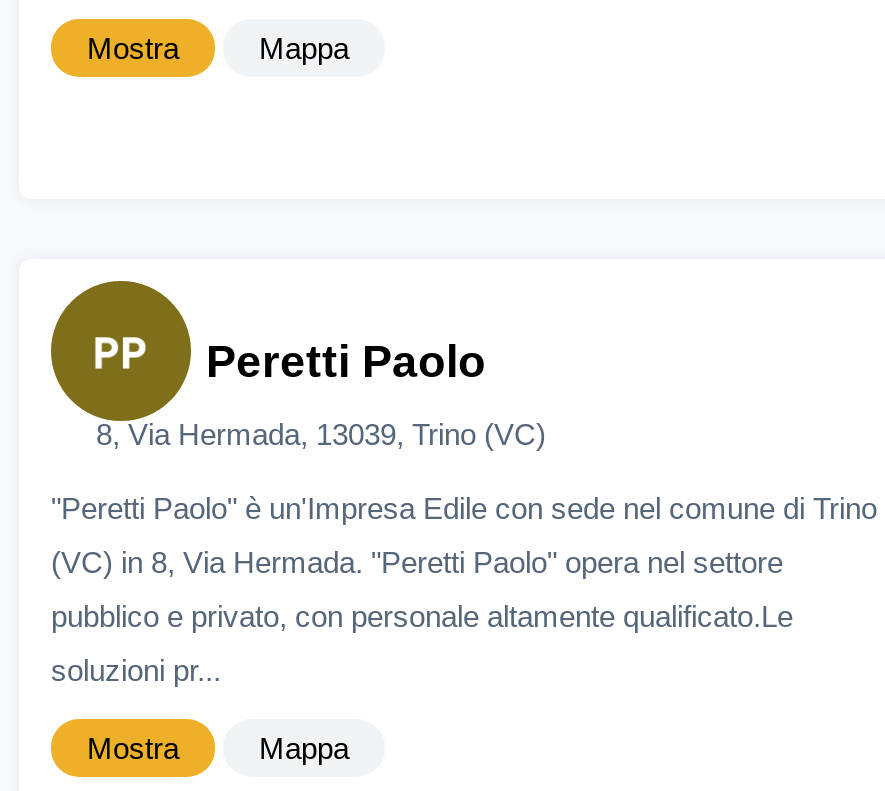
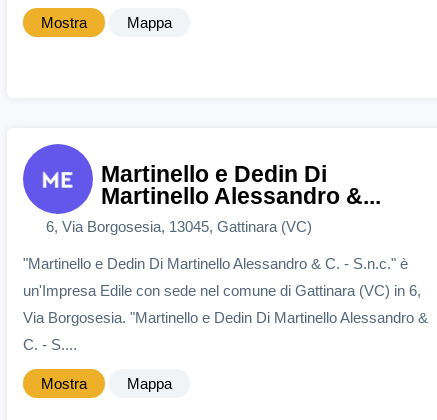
- [image]
- Peretti Paolo
- 8, Via Hermada, 13039, Trino (VC)
- "Peretti Paolo" è un'Impresa Edile con sede nel comune di Trino
- (VC) in 8, Via Hermada. "Peretti Paolo" opera nel settore
- pubblico e privato, con personale altamente qualificato.Le
- soluzioni pr...
+ [image]
+ Martinello e Dedin Di
+ Martinello Alessandro &...
+ 6, Via Borgosesia, 13045, Gattinara (VC)
+ "Martinello e Dedin Di Martinello Alessandro & C. - S.n.c." è
+ un'Impresa Edile con sede nel comune di Gattinara (VC) in 6,
+ Via Borgosesia. "Martinello e Dedin Di Martinello Alessandro &
+ C. - S....
